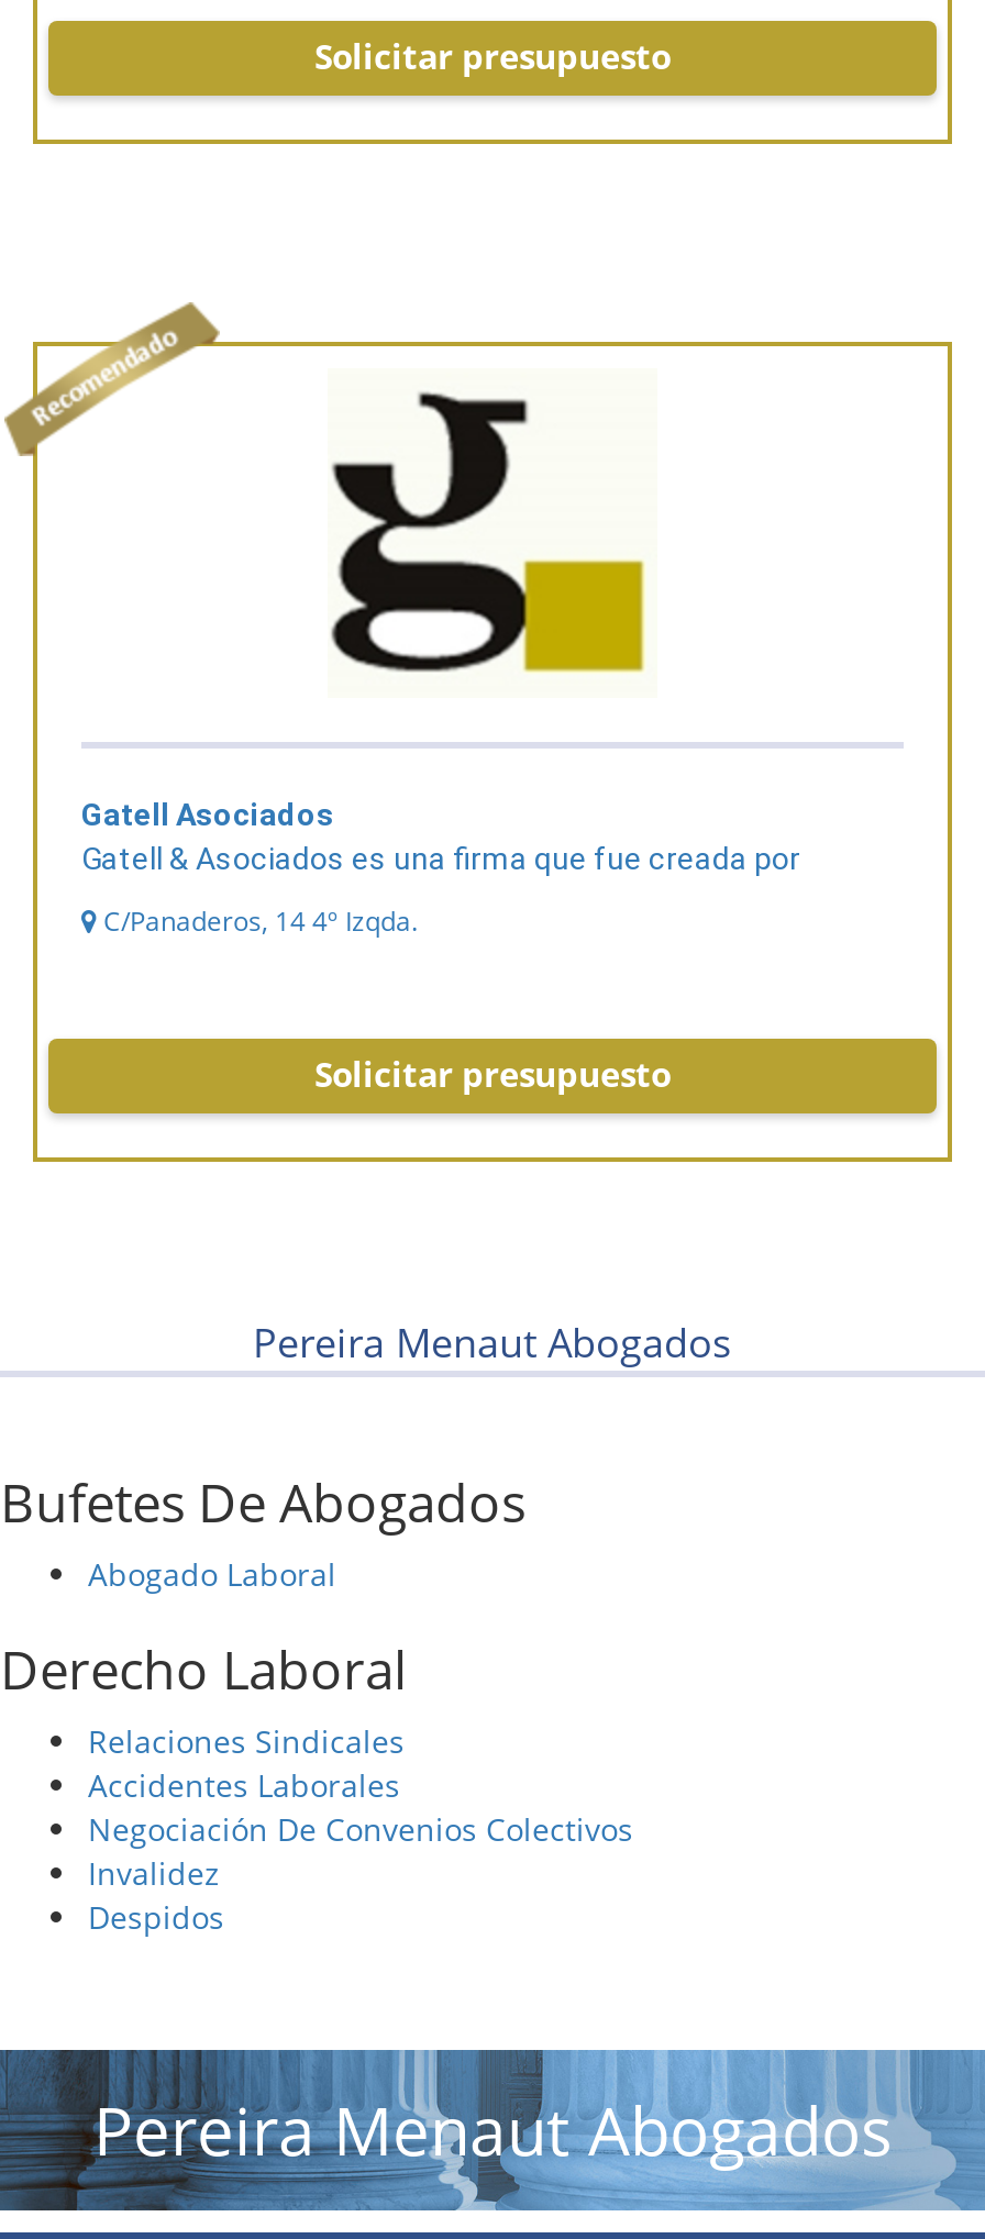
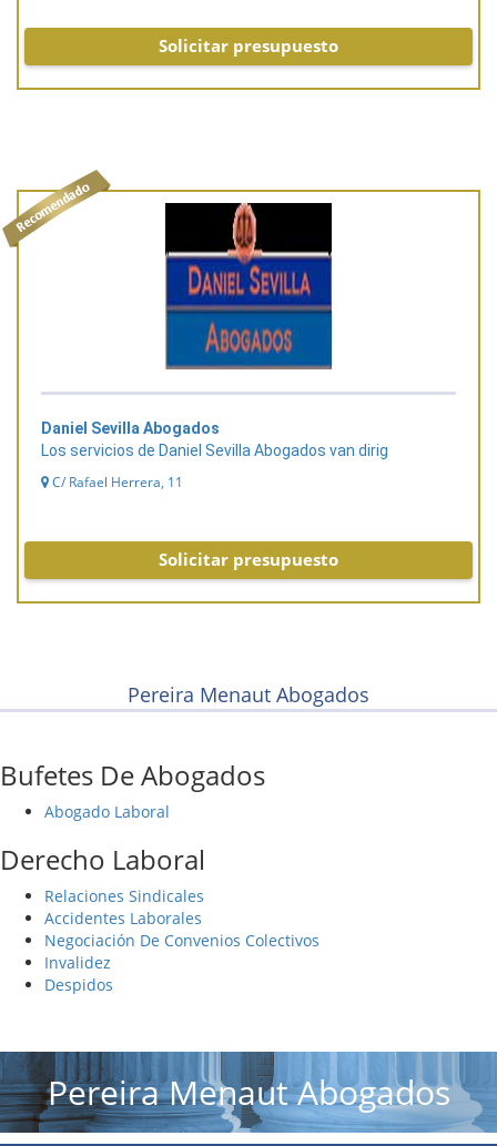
- [image]
+ [image]

- Gatell Asociados
- Gatell & Asociados es una firma que fue creada por
+ Daniel Sevilla Abogados
+ Los servicios de Daniel Sevilla Abogados van dirig

- C/Panaderos, 14 4º Izqda.
+ C/ Rafael Herrera, 11
